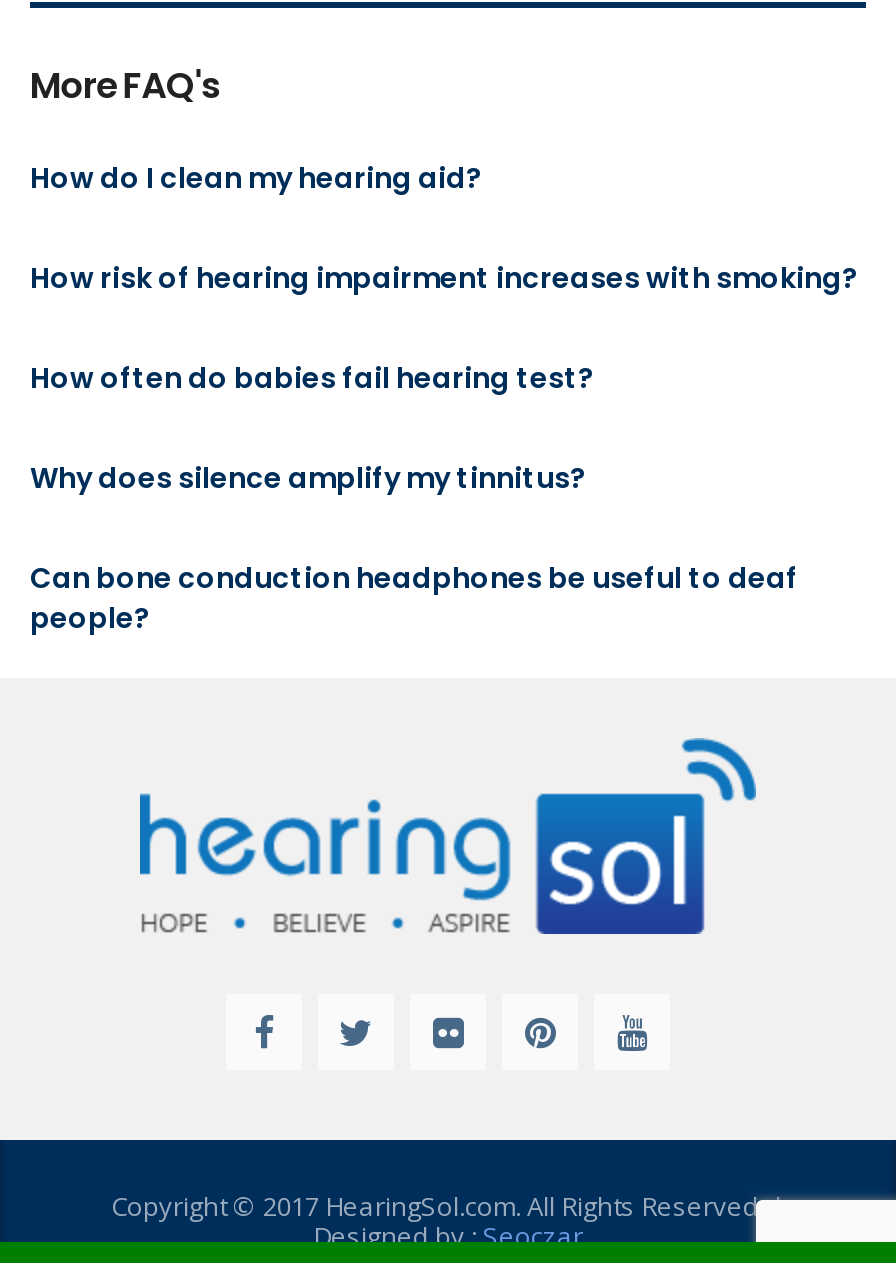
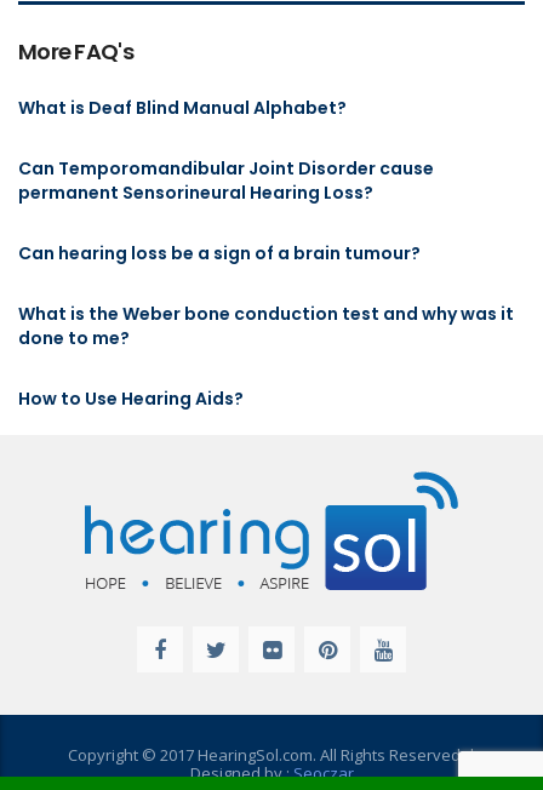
- How do I clean my hearing aid?
+ What is Deaf Blind Manual Alphabet?

- How risk of hearing impairment increases with smoking?
+ Can Temporomandibular Joint Disorder cause
+ permanent Sensorineural Hearing Loss?

- How often do babies fail hearing test?
+ Can hearing loss be a sign of a brain tumour?

- Why does silence amplify my tinnitus?
+ What is the Weber bone conduction test and why was it
+ done to me?

- Can bone conduction headphones be useful to deaf
- people?
+ How to Use Hearing Aids?
